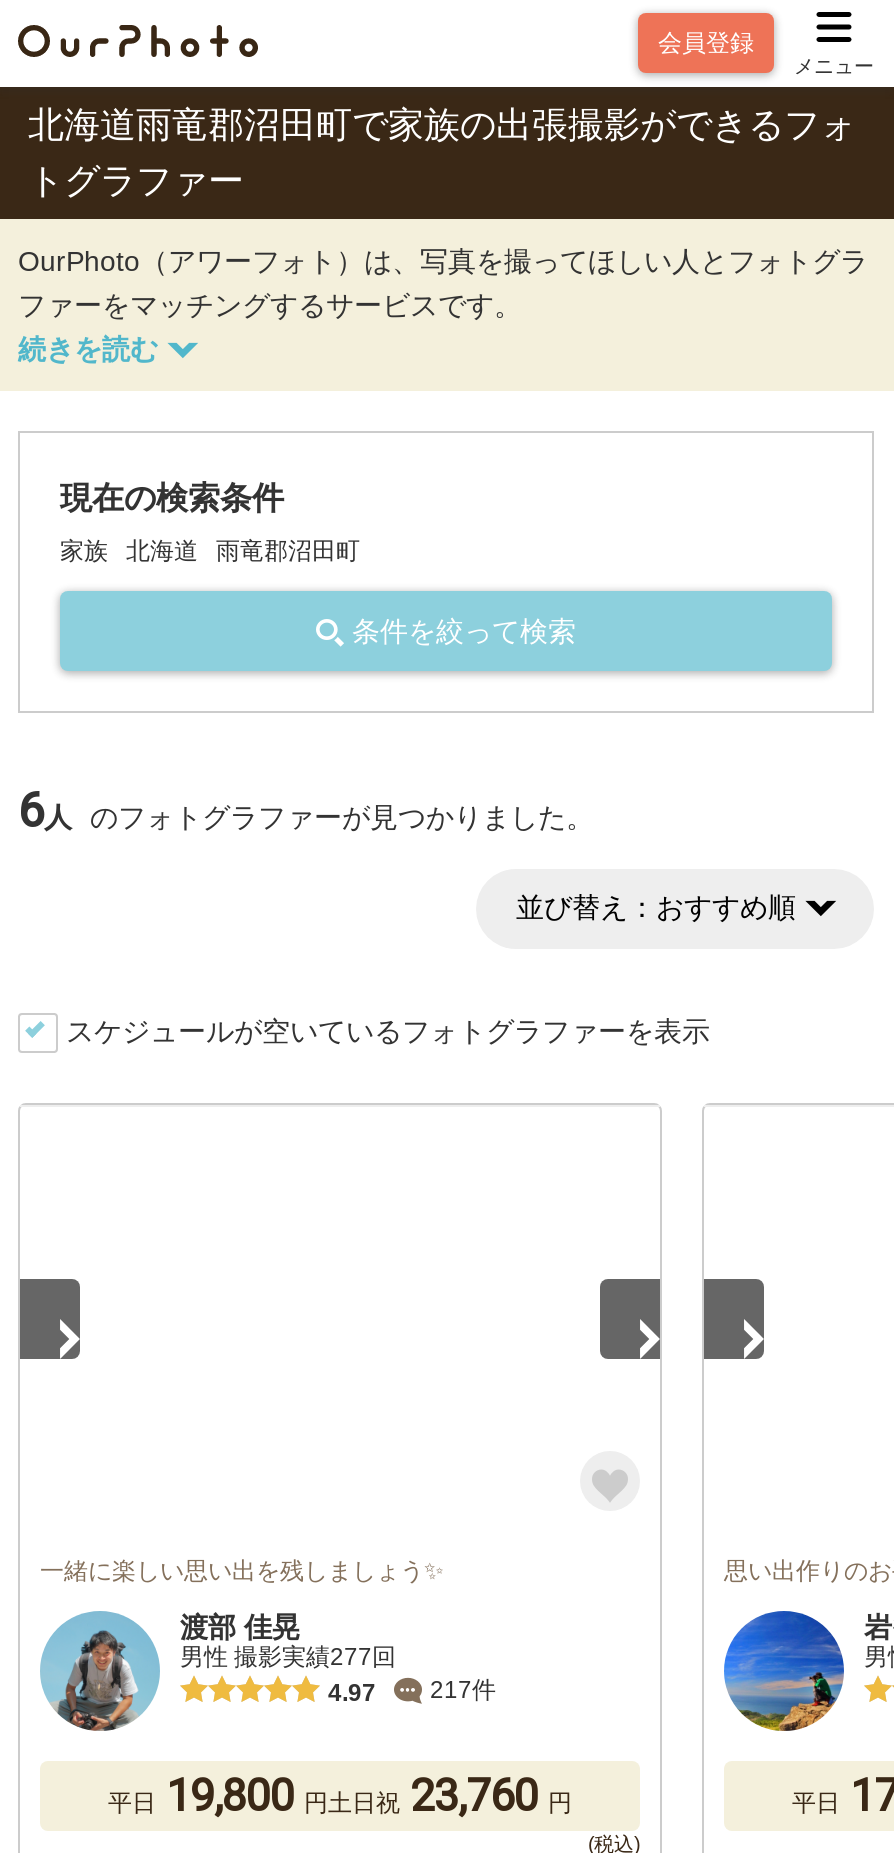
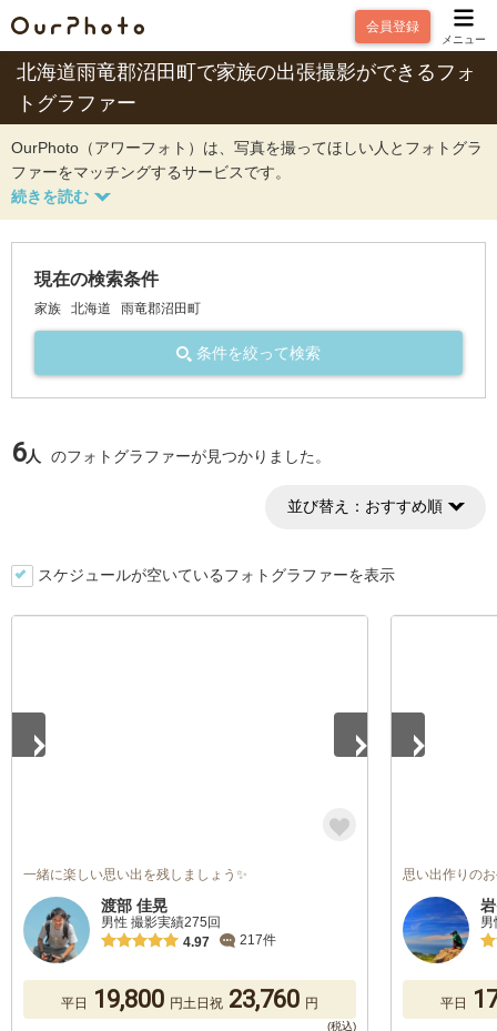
- 男性 撮影実績277回
+ 男性 撮影実績275回
